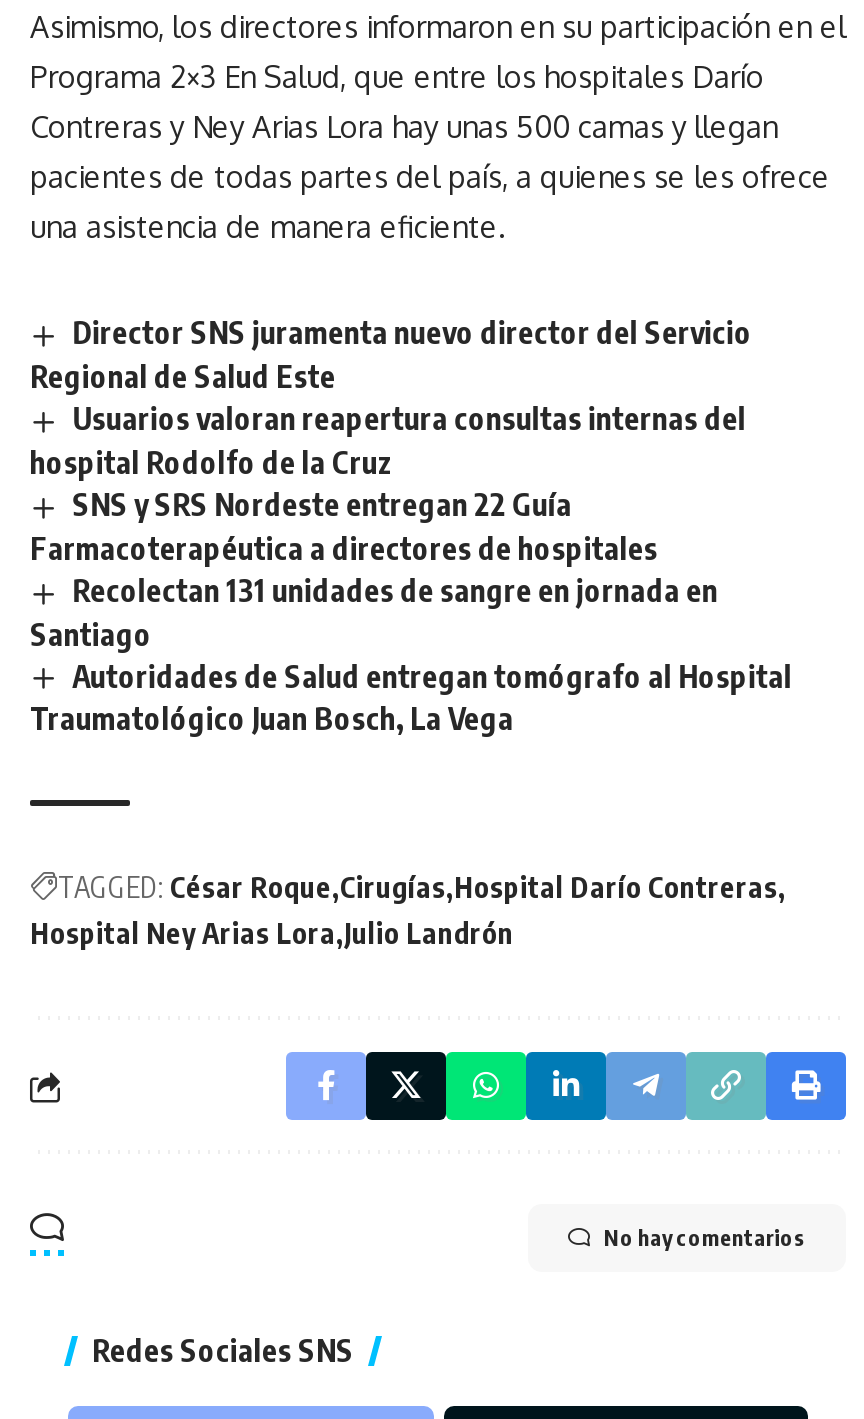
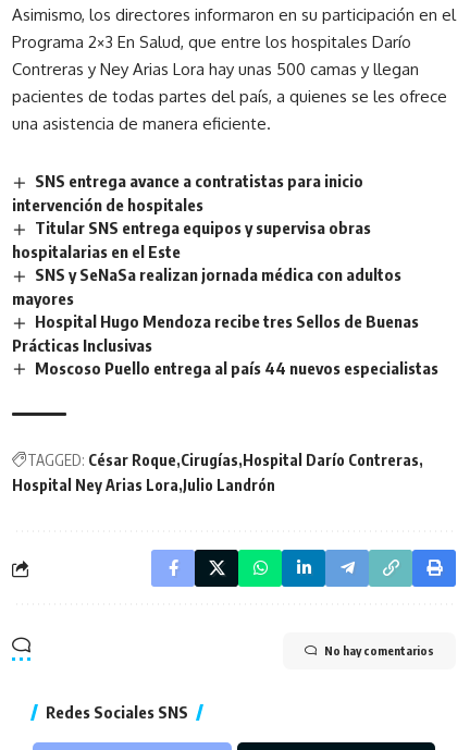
- Director SNS juramenta nuevo director del Servicio
- Regional de Salud Este
- Usuarios valoran reapertura consultas internas del
- hospital Rodolfo de la Cruz
- SNS y SRS Nordeste entregan 22 Guía
- Farmacoterapéutica a directores de hospitales
- Recolectan 131 unidades de sangre en jornada en
- Santiago
- Autoridades de Salud entregan tomógrafo al Hospital
- Traumatológico Juan Bosch, La Vega
+ SNS entrega avance a contratistas para inicio
+ intervención de hospitales
+ Titular SNS entrega equipos y supervisa obras
+ hospitalarias en el Este
+ SNS y SeNaSa realizan jornada médica con adultos
+ mayores
+ Hospital Hugo Mendoza recibe tres Sellos de Buenas
+ Prácticas Inclusivas
+ Moscoso Puello entrega al país 44 nuevos especialistas
